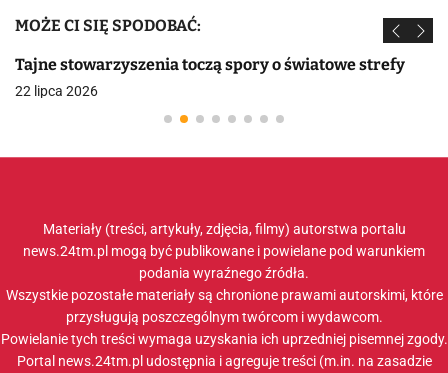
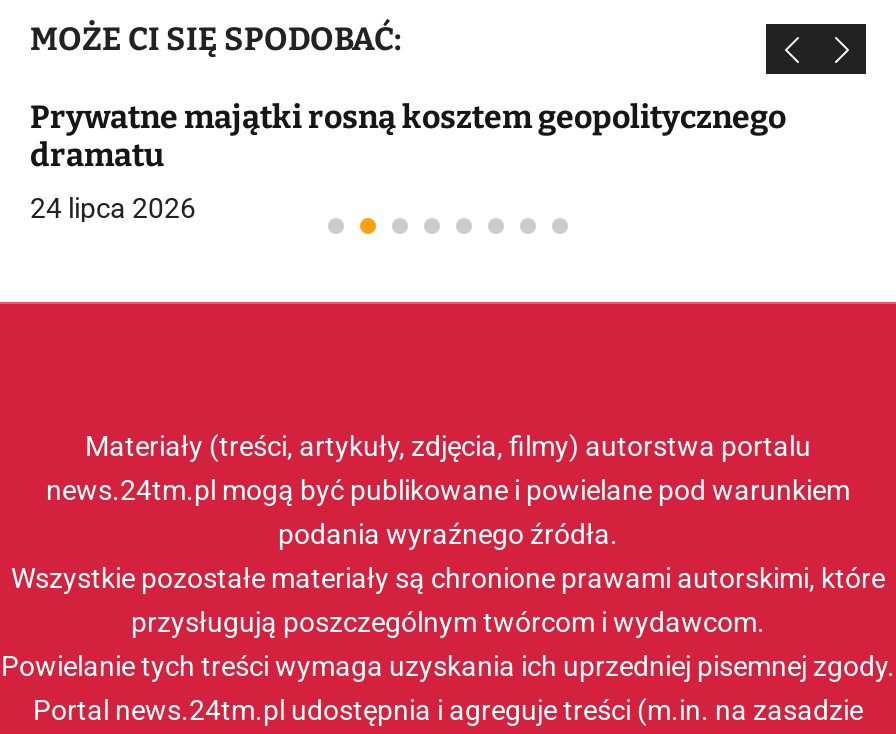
- Tajne stowarzyszenia toczą spory o światowe strefy
+ Prywatne majątki rosną kosztem geopolitycznego
+ dramatu

- 22 lipca 2026
+ 24 lipca 2026
